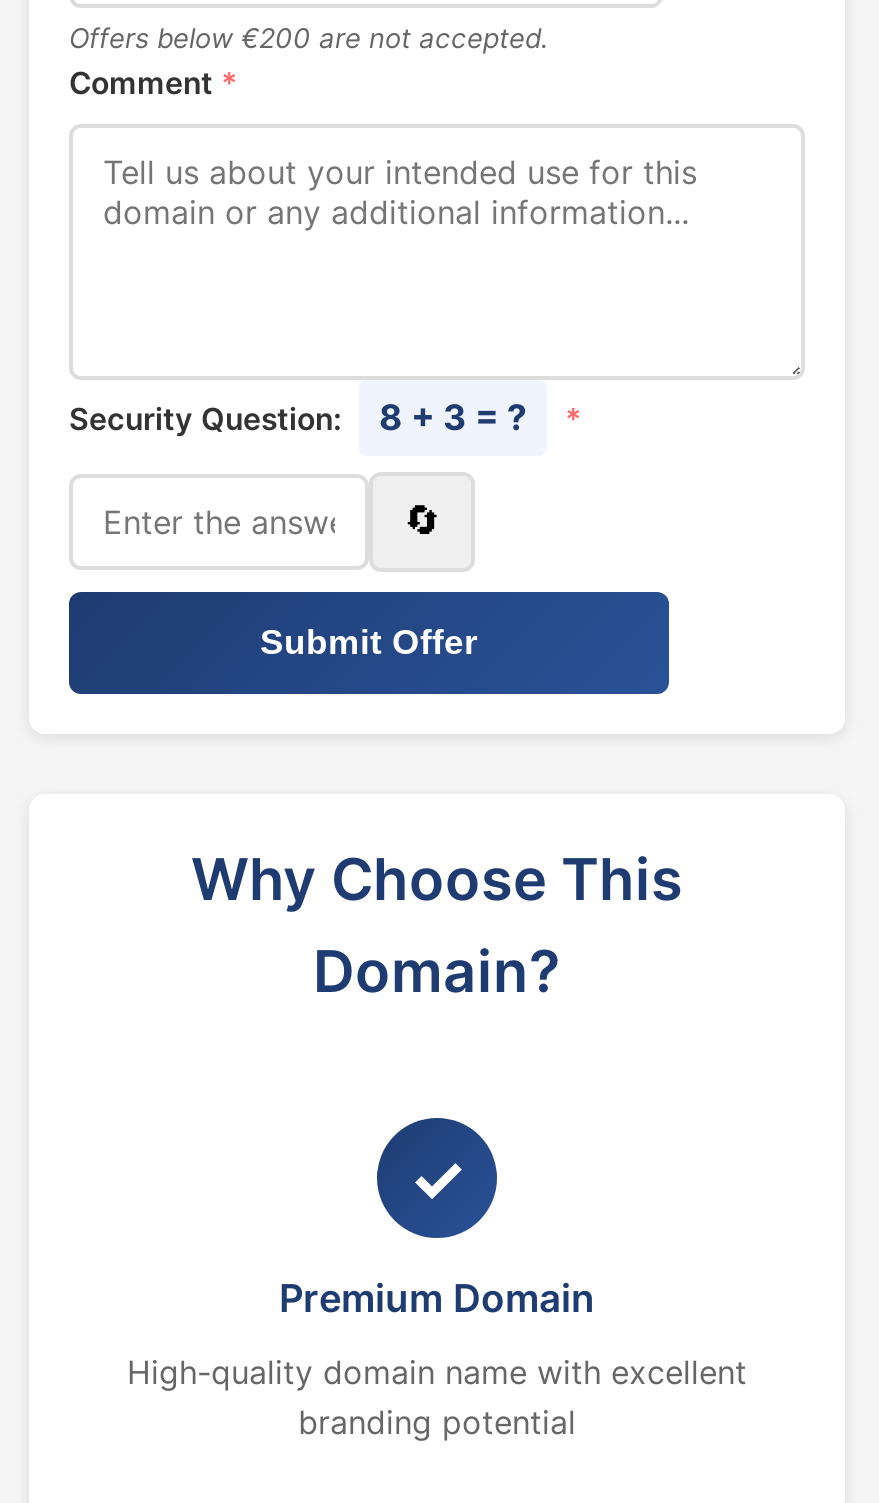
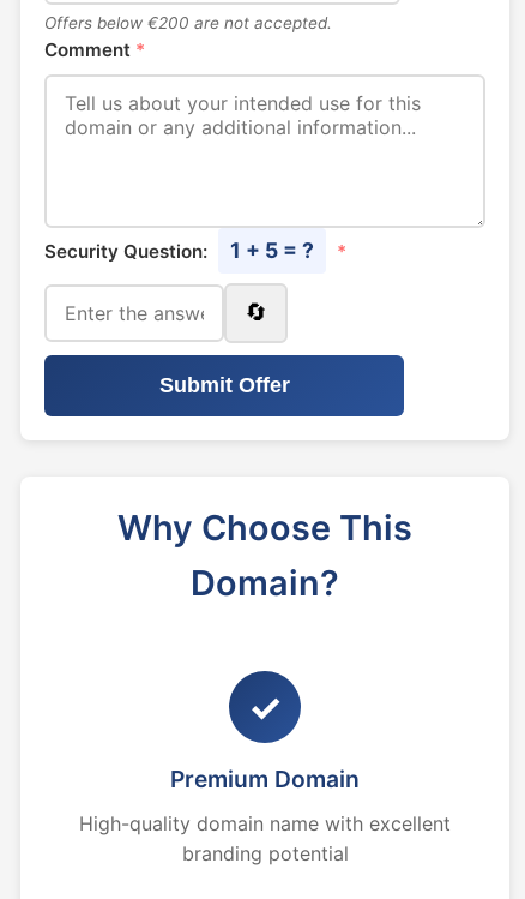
- 8 + 3 = ?
+ 1 + 5 = ?
